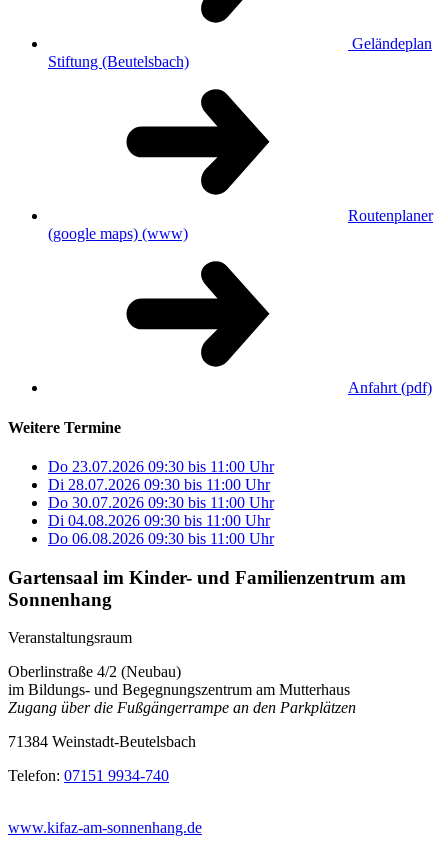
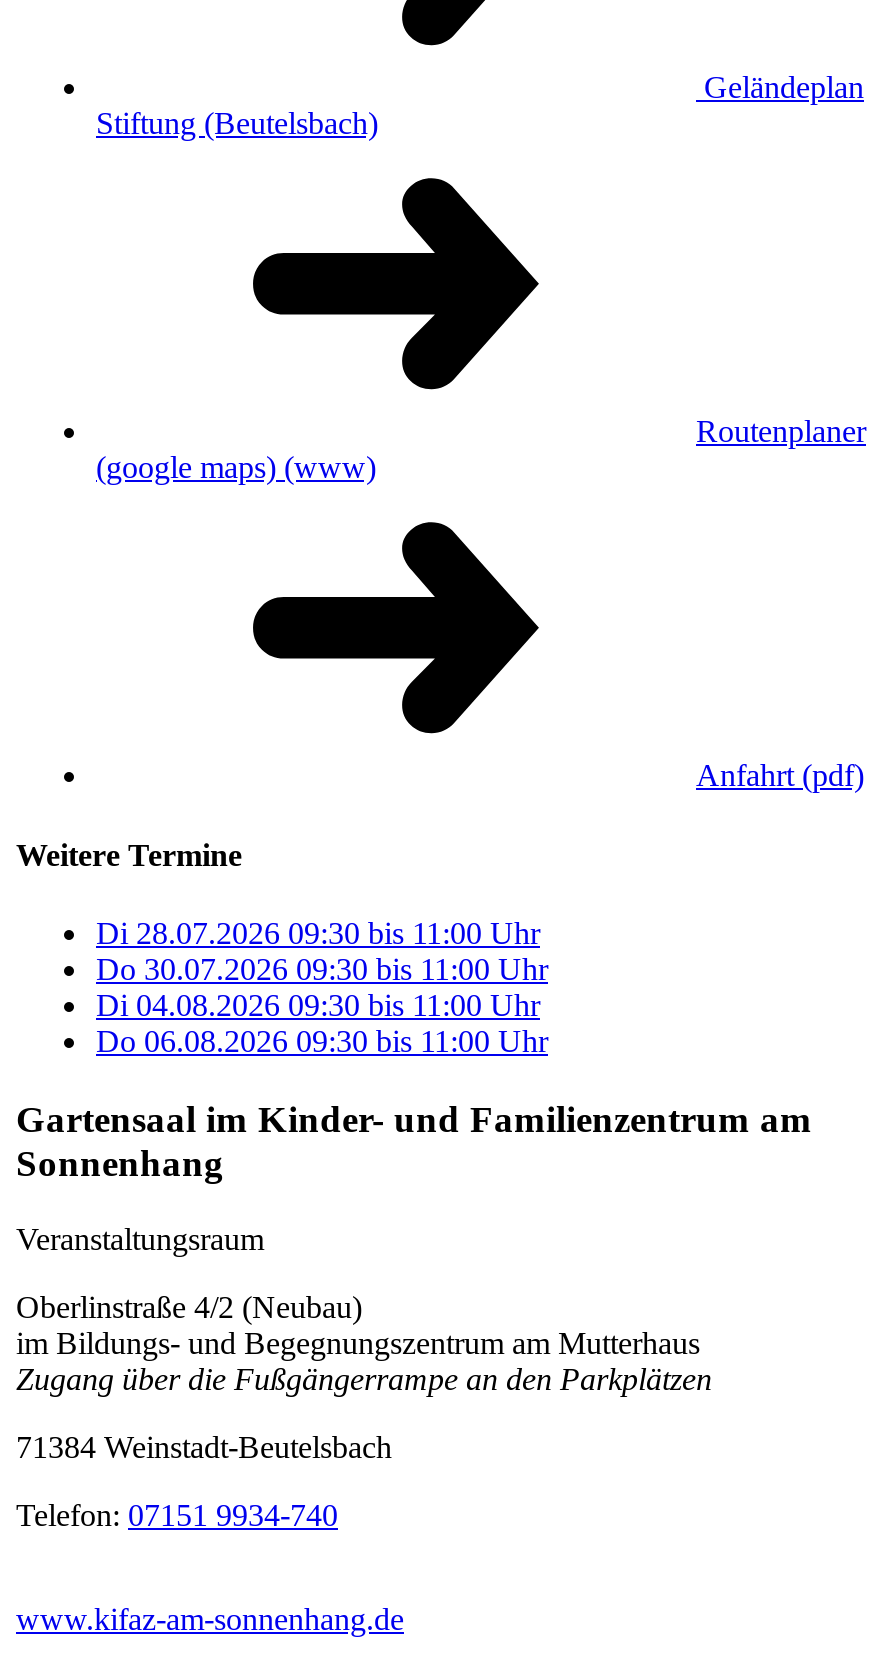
- Do 23.07.2026 09:30 bis 11:00 Uhr
